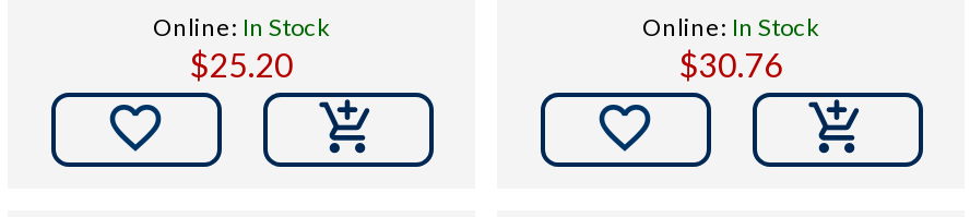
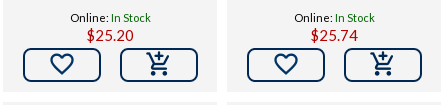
- $30.76
+ $25.74
